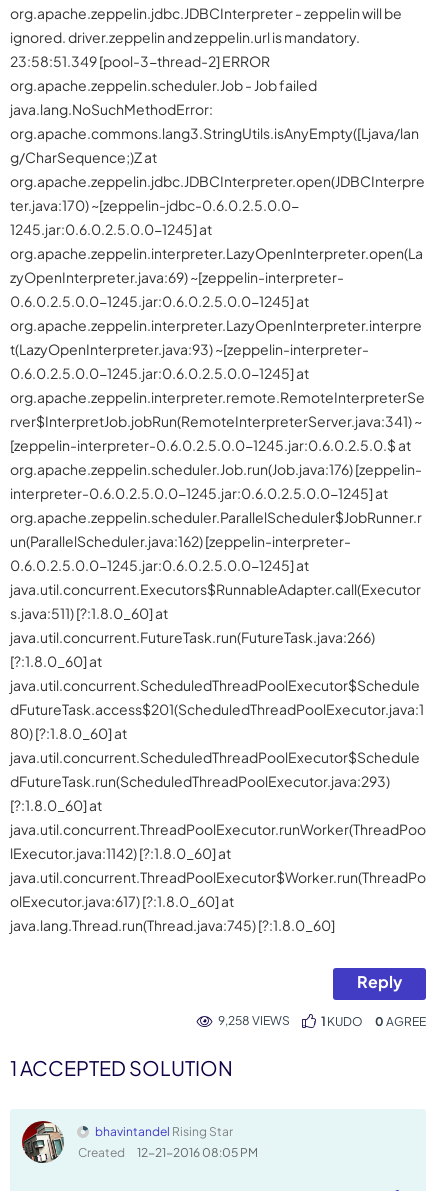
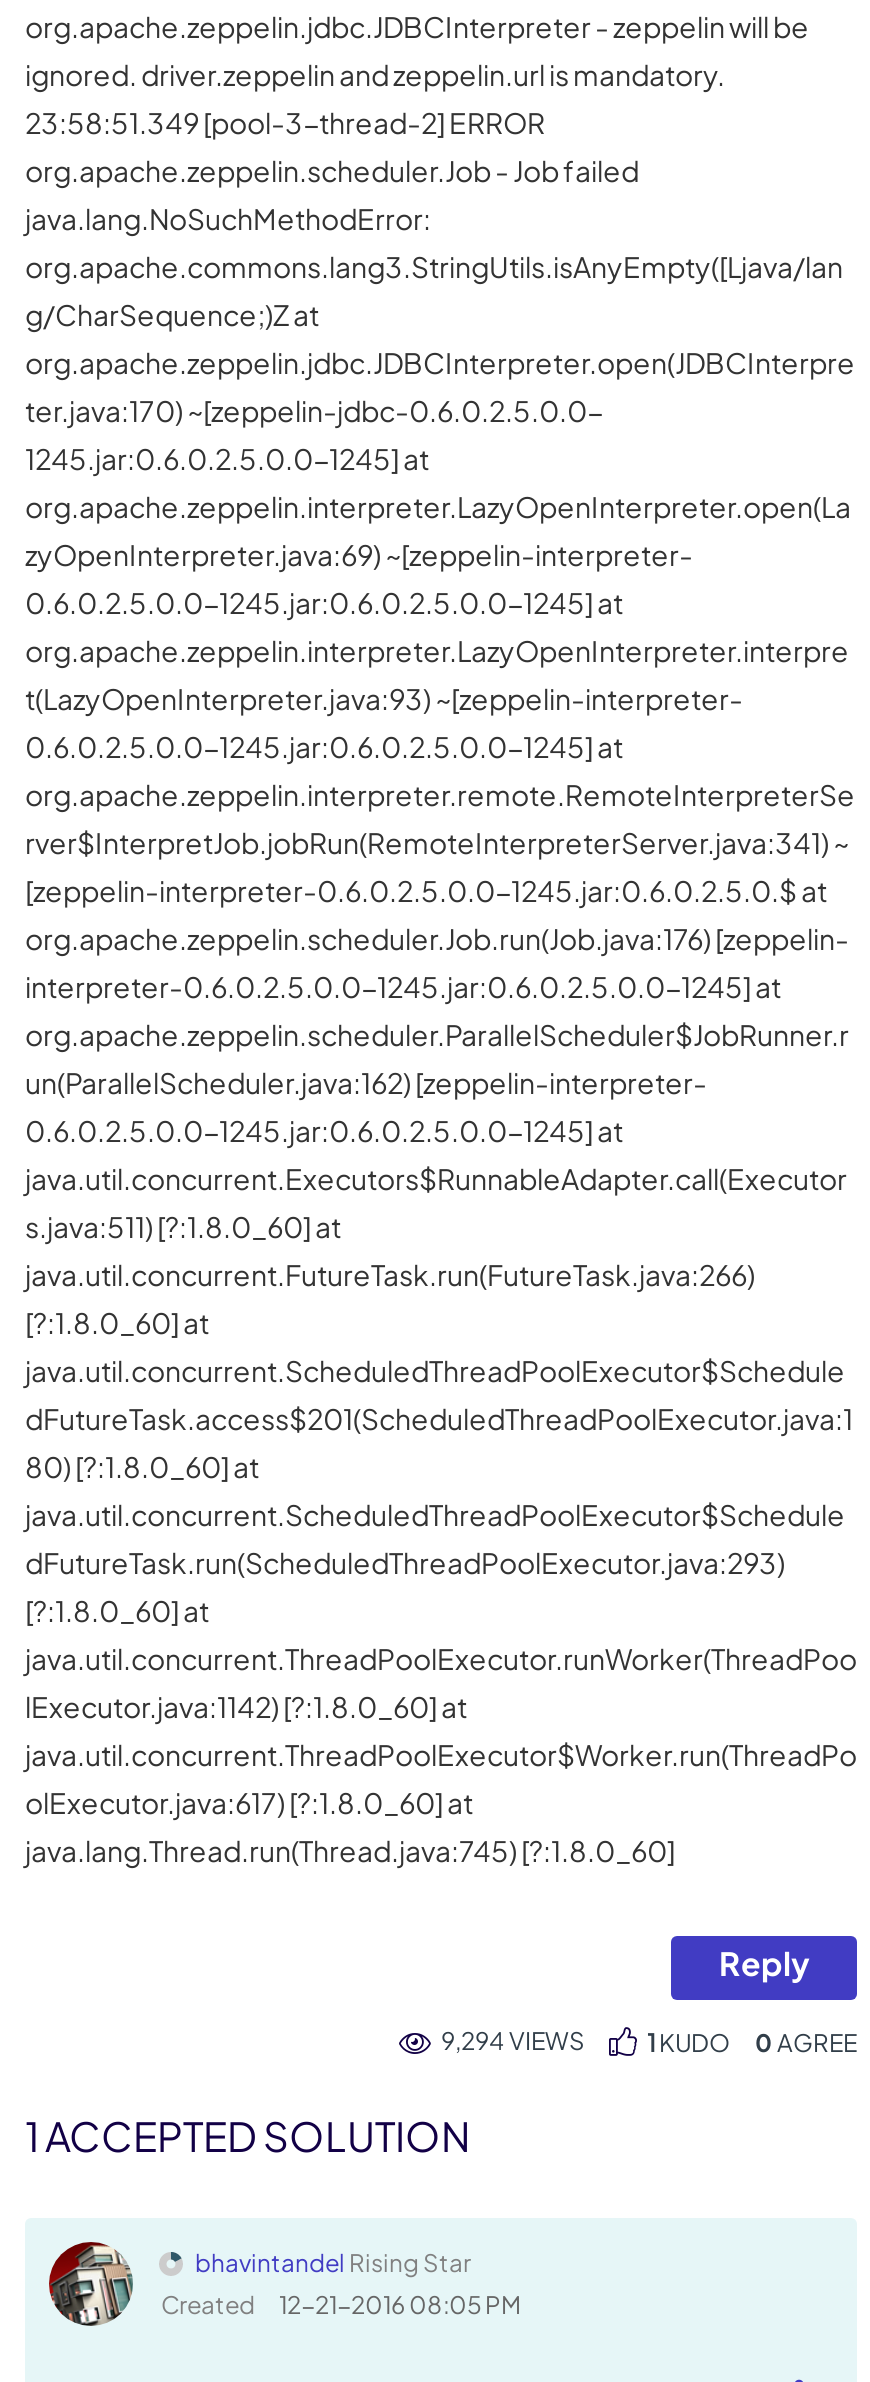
- 9,258 VIEWS
+ 9,294 VIEWS
